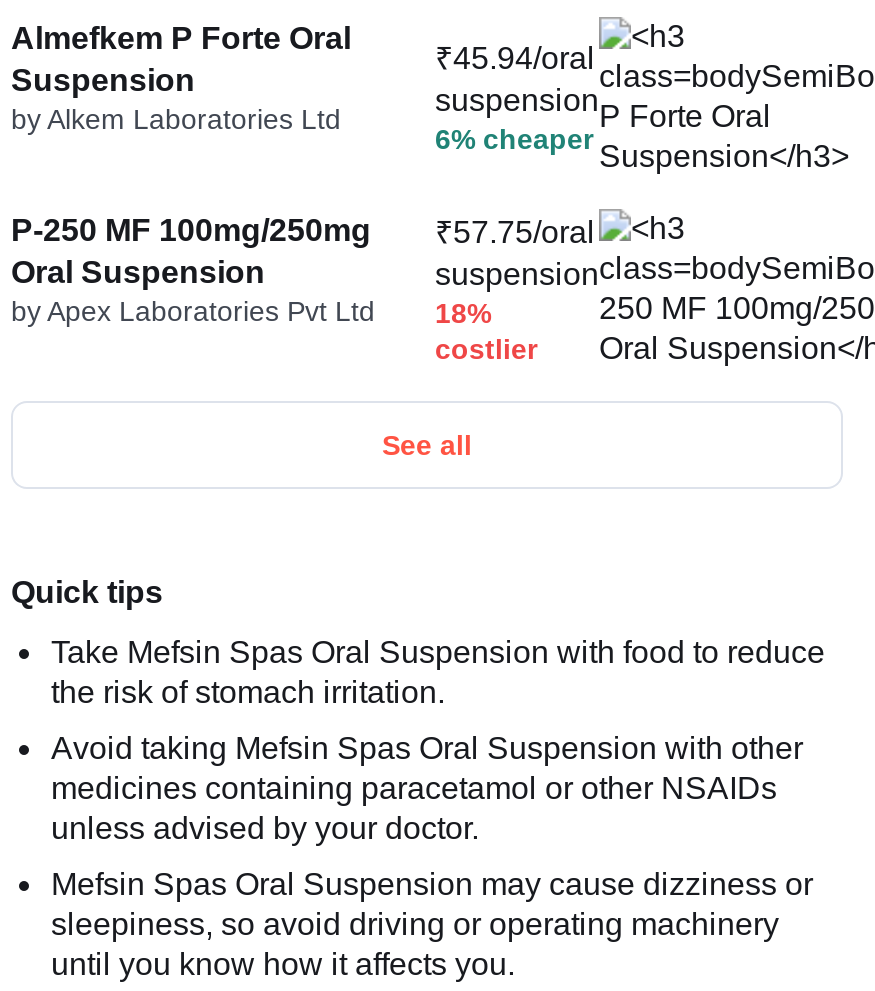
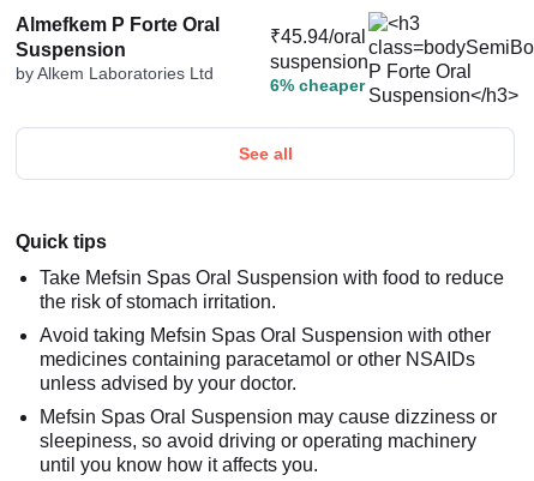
- P-250 MF 100mg/250mg
- Oral Suspension
- by Apex Laboratories Pvt Ltd

- [image]
- ₹57.75/oral
- suspension
- 18%
- costlier
